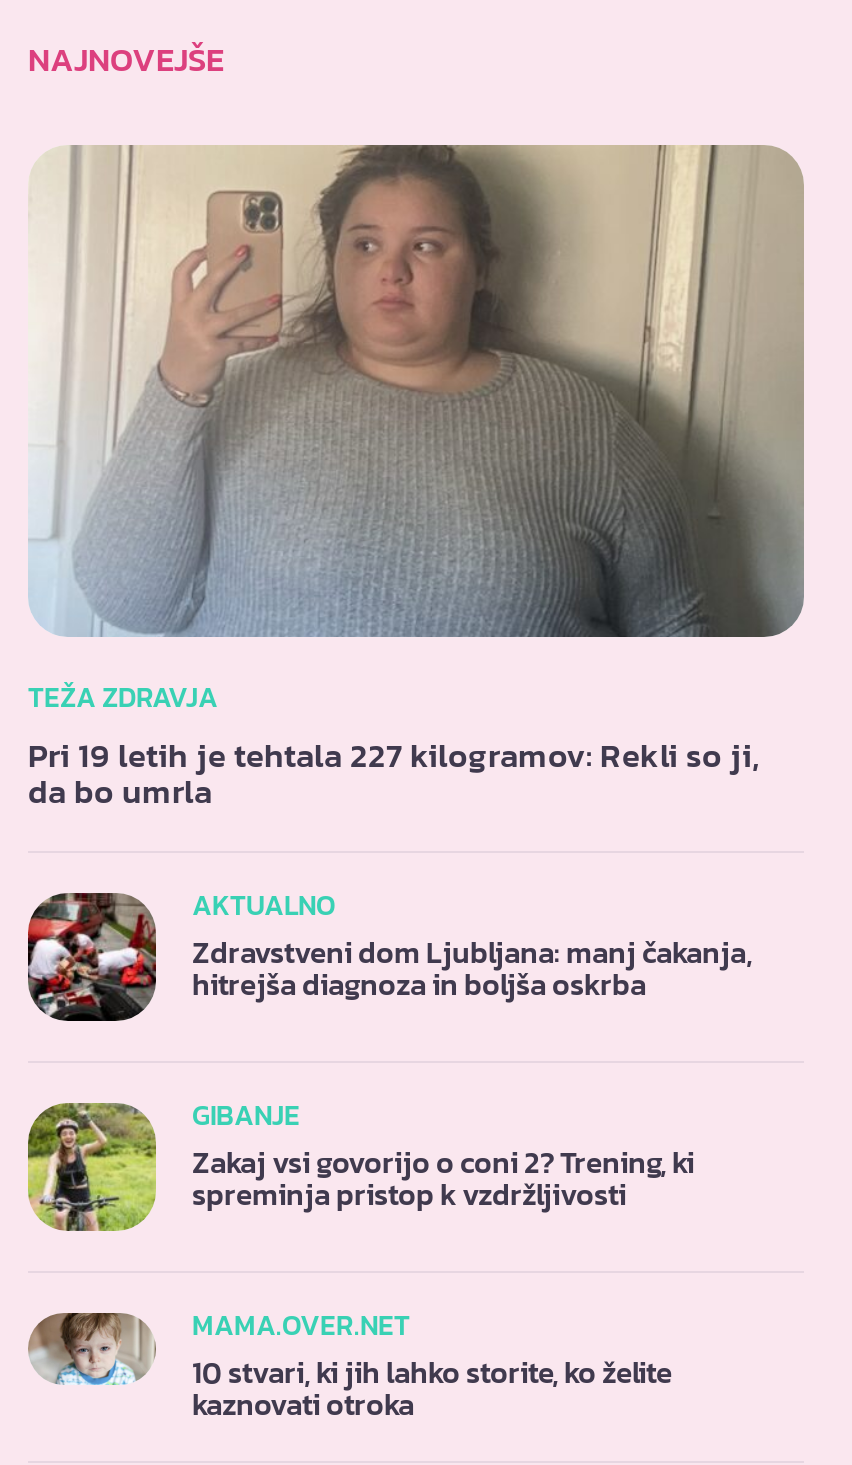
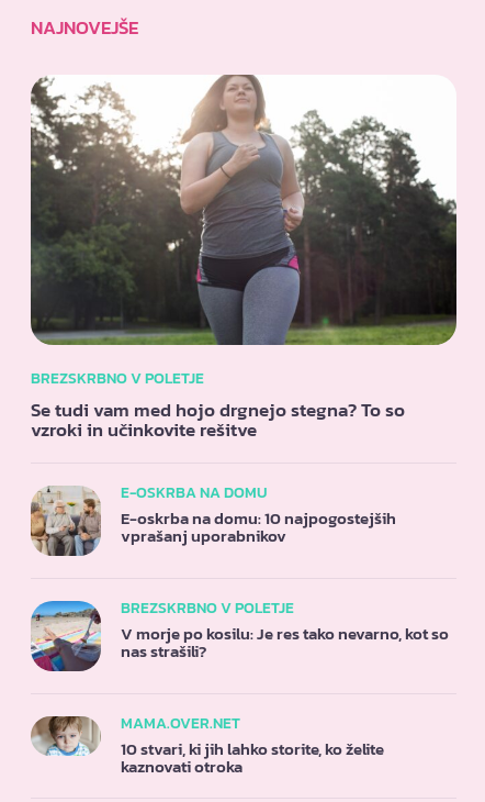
- [image]
- TEŽA ZDRAVJA
- Pri 19 letih je tehtala 227 kilogramov: Rekli so ji,
- da bo umrla
+ [image]
+ BREZSKRBNO V POLETJE
+ Se tudi vam med hojo drgnejo stegna? To so
+ vzroki in učinkovite rešitve

- [image]
- AKTUALNO
- Zdravstveni dom Ljubljana: manj čakanja,
- hitrejša diagnoza in boljša oskrba
+ [image]
+ E-OSKRBA NA DOMU
+ E-oskrba na domu: 10 najpogostejših
+ vprašanj uporabnikov

- [image]
- GIBANJE
- Zakaj vsi govorijo o coni 2? Trening, ki
- spreminja pristop k vzdržljivosti
+ [image]
+ BREZSKRBNO V POLETJE
+ V morje po kosilu: Je res tako nevarno, kot so
+ nas strašili?
